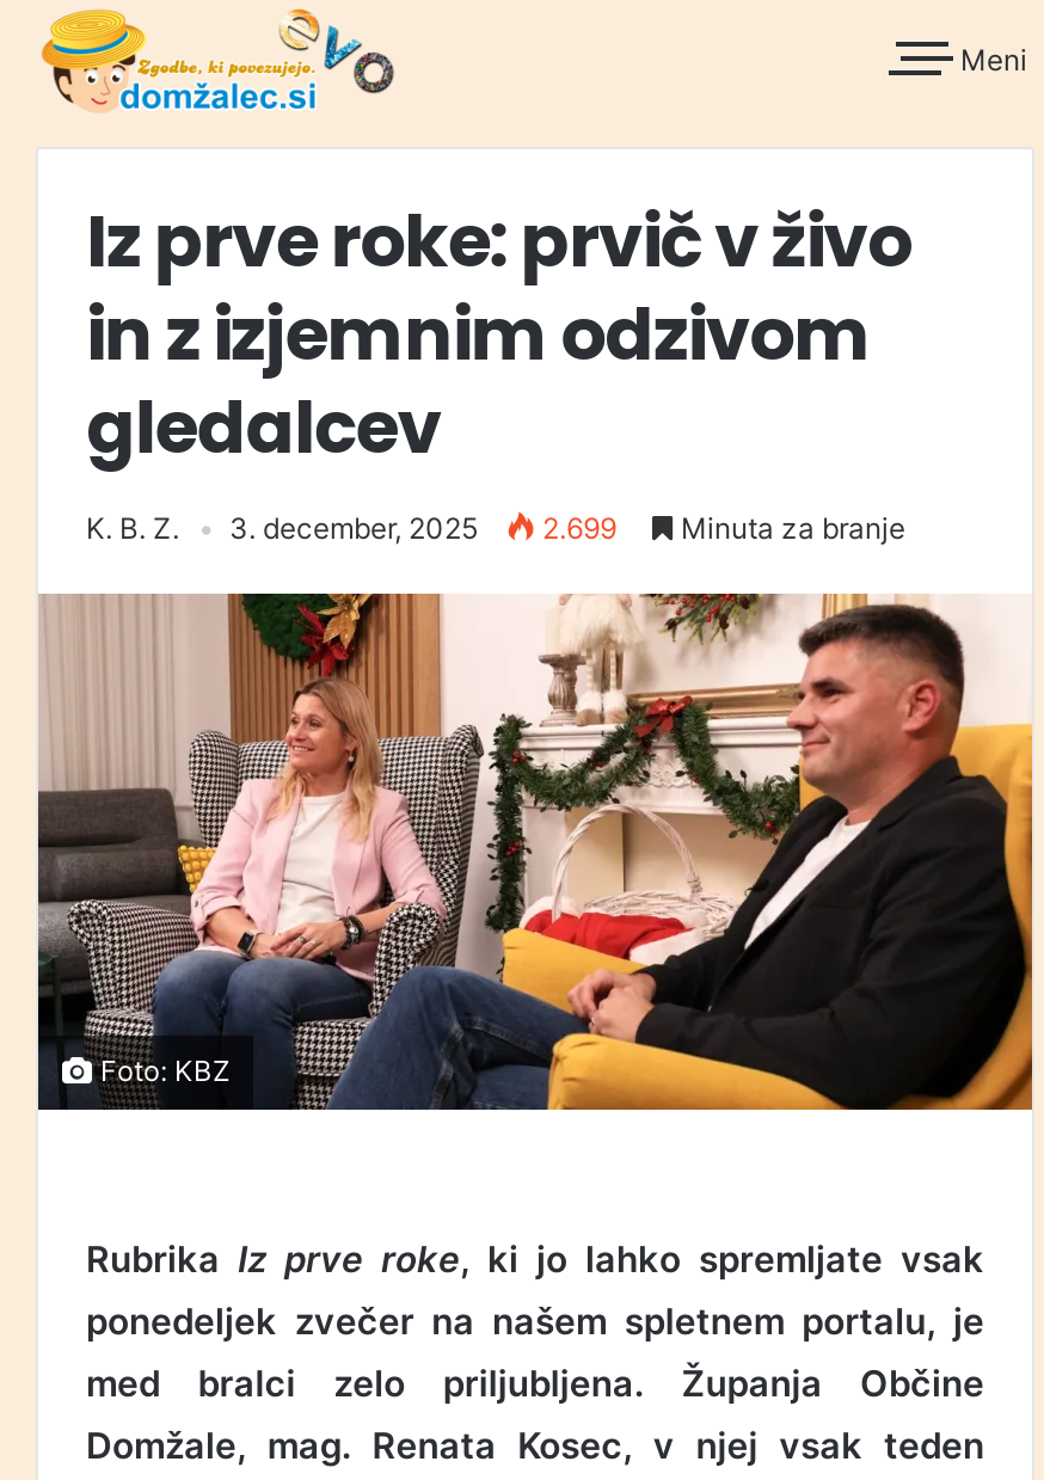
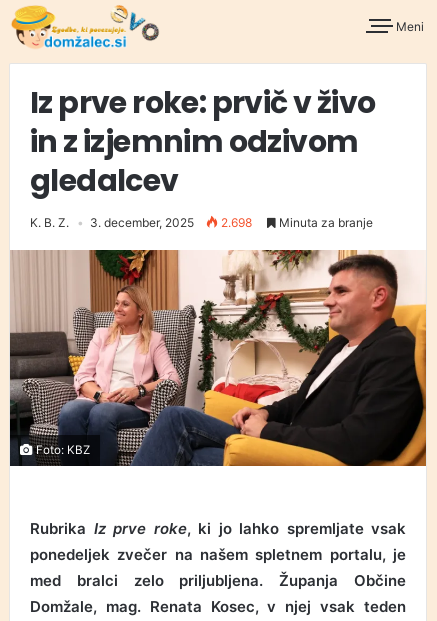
- K. B. Z. 3. december, 2025 2.699 Minuta za branje
+ K. B. Z. 3. december, 2025 2.698 Minuta za branje
